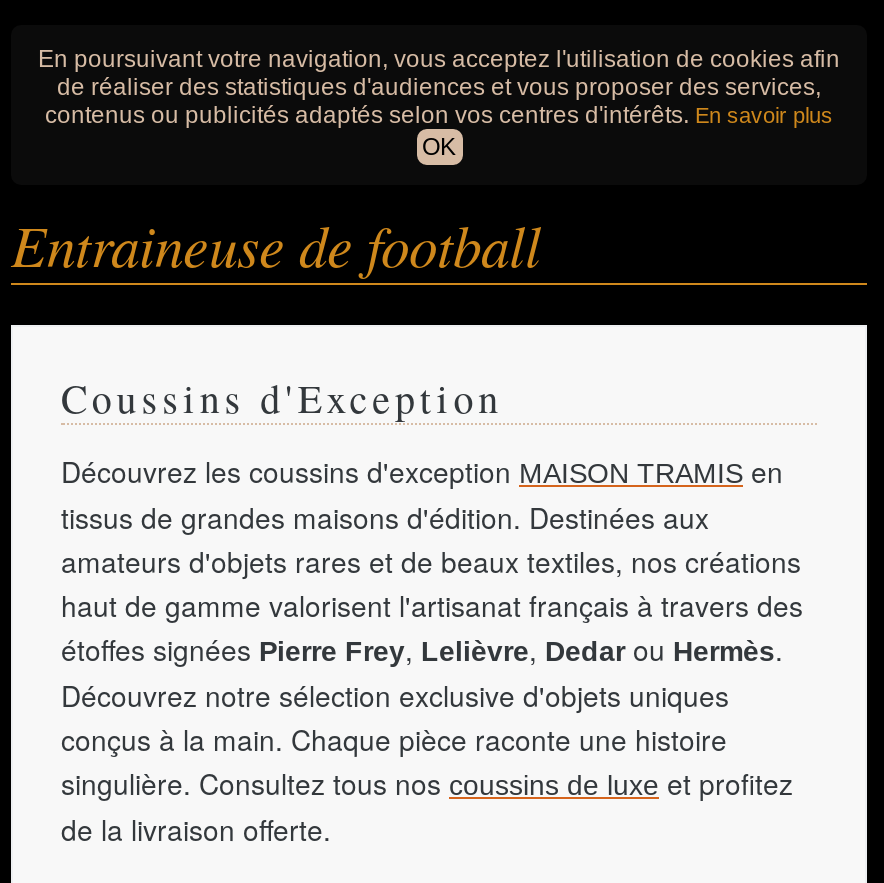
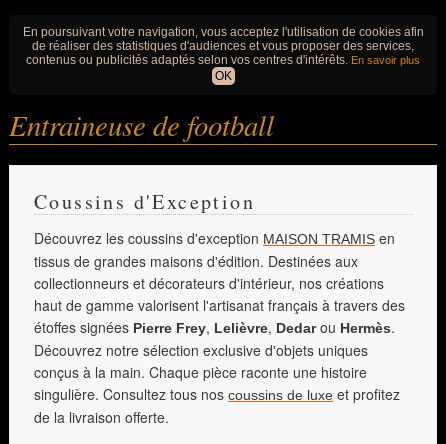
- amateurs d'objets rares et de beaux textiles, nos créations
+ collectionneurs et décorateurs d'intérieur, nos créations
